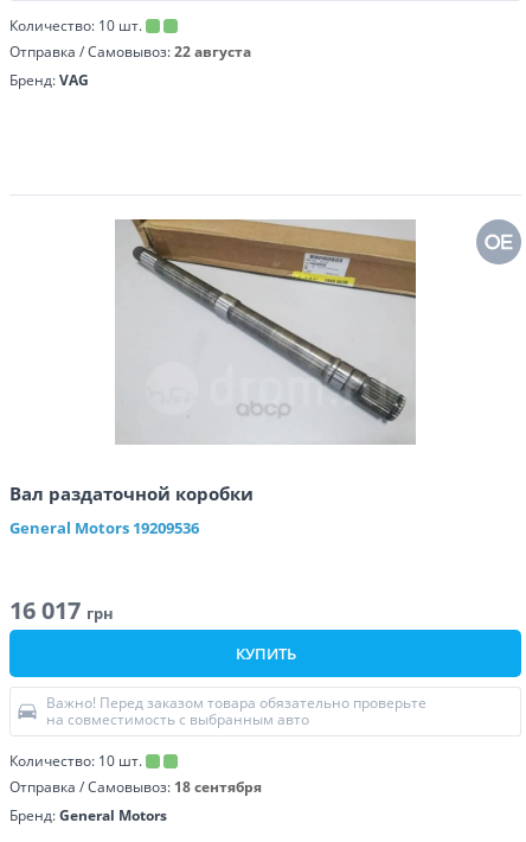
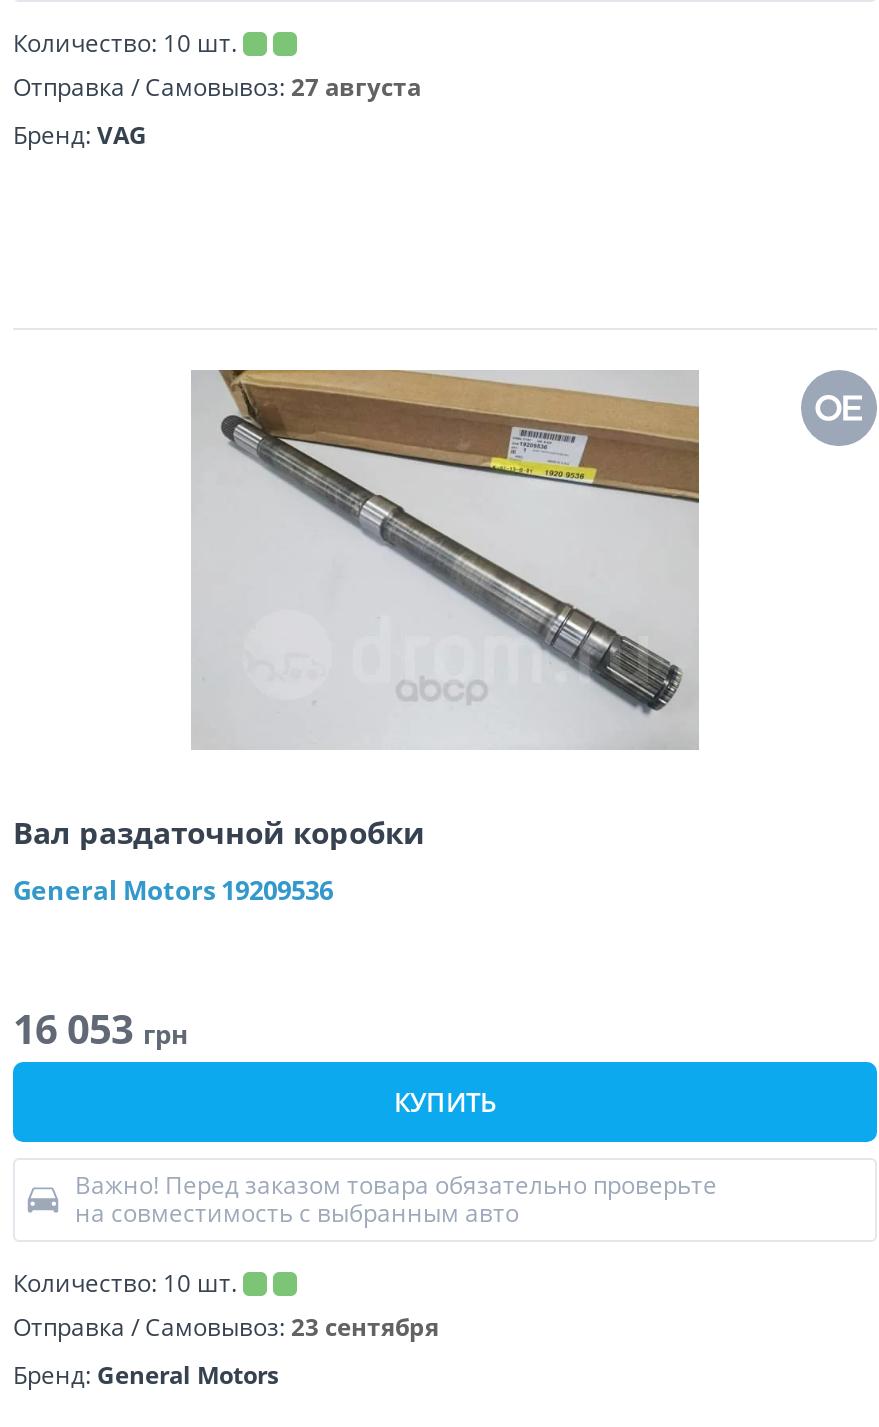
- Отправка / Самовывоз: 22 августа
+ Отправка / Самовывоз: 27 августа

- 16 017 грн
+ 16 053 грн

- Отправка / Самовывоз: 18 сентября
+ Отправка / Самовывоз: 23 сентября
